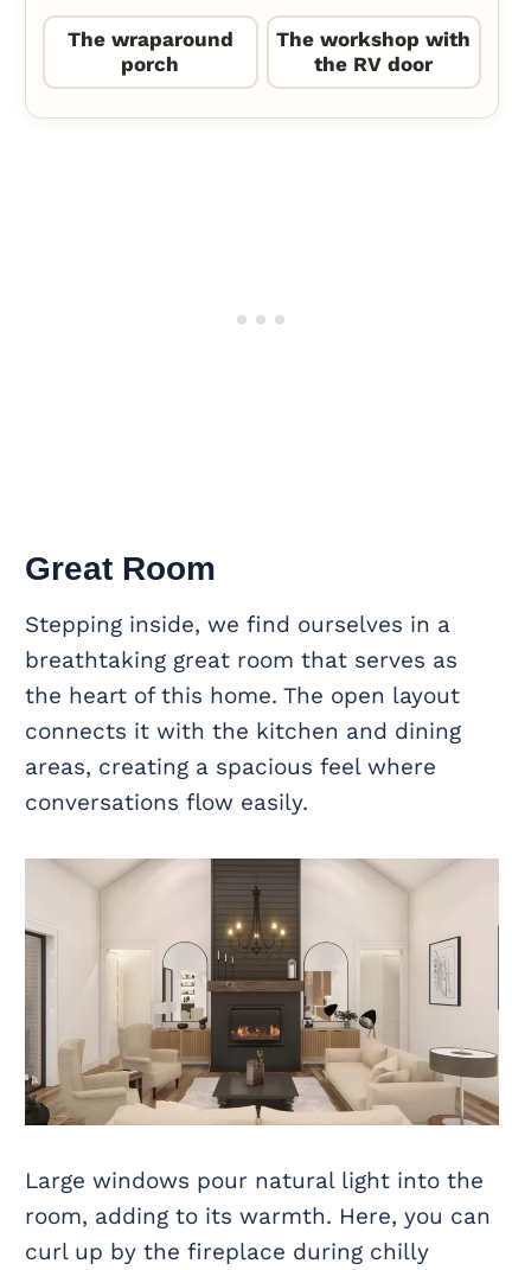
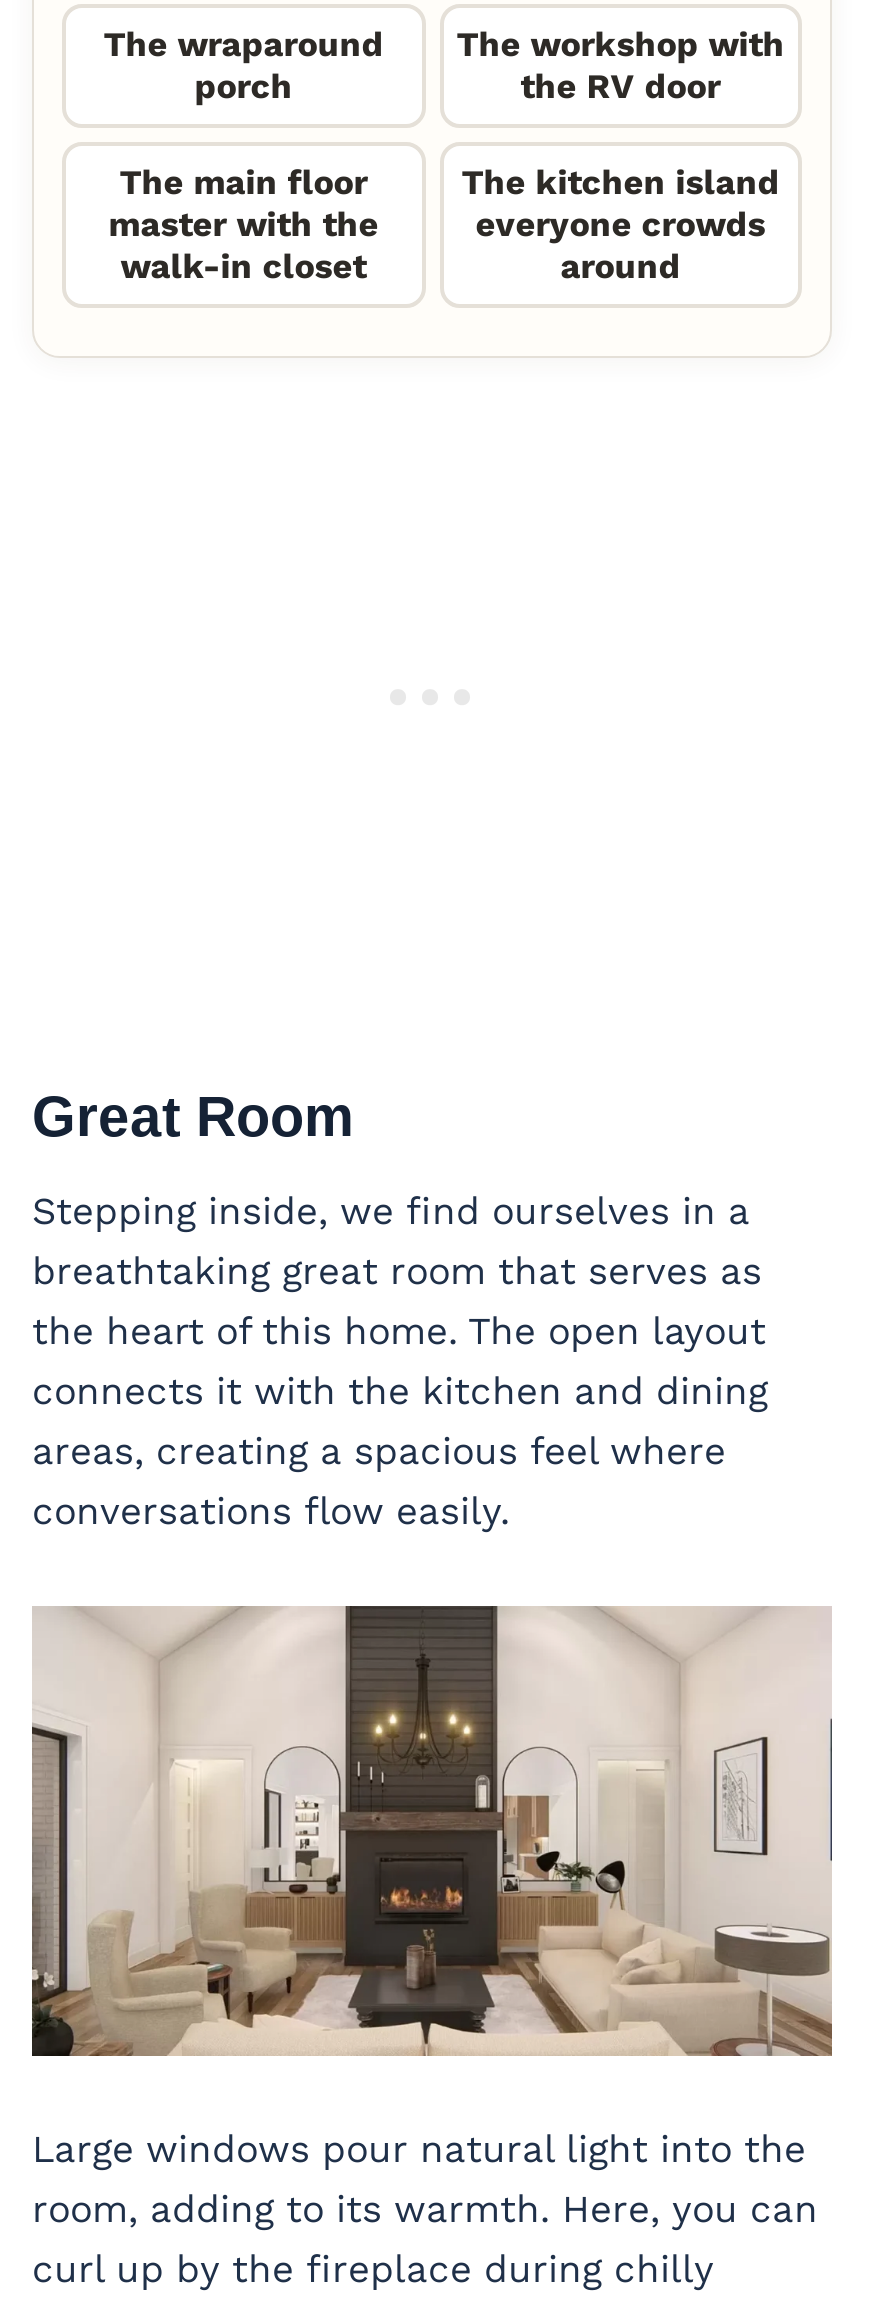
+ The main floor
+ master with the
+ walk-in closet

+ The kitchen island
+ everyone crowds
+ around
